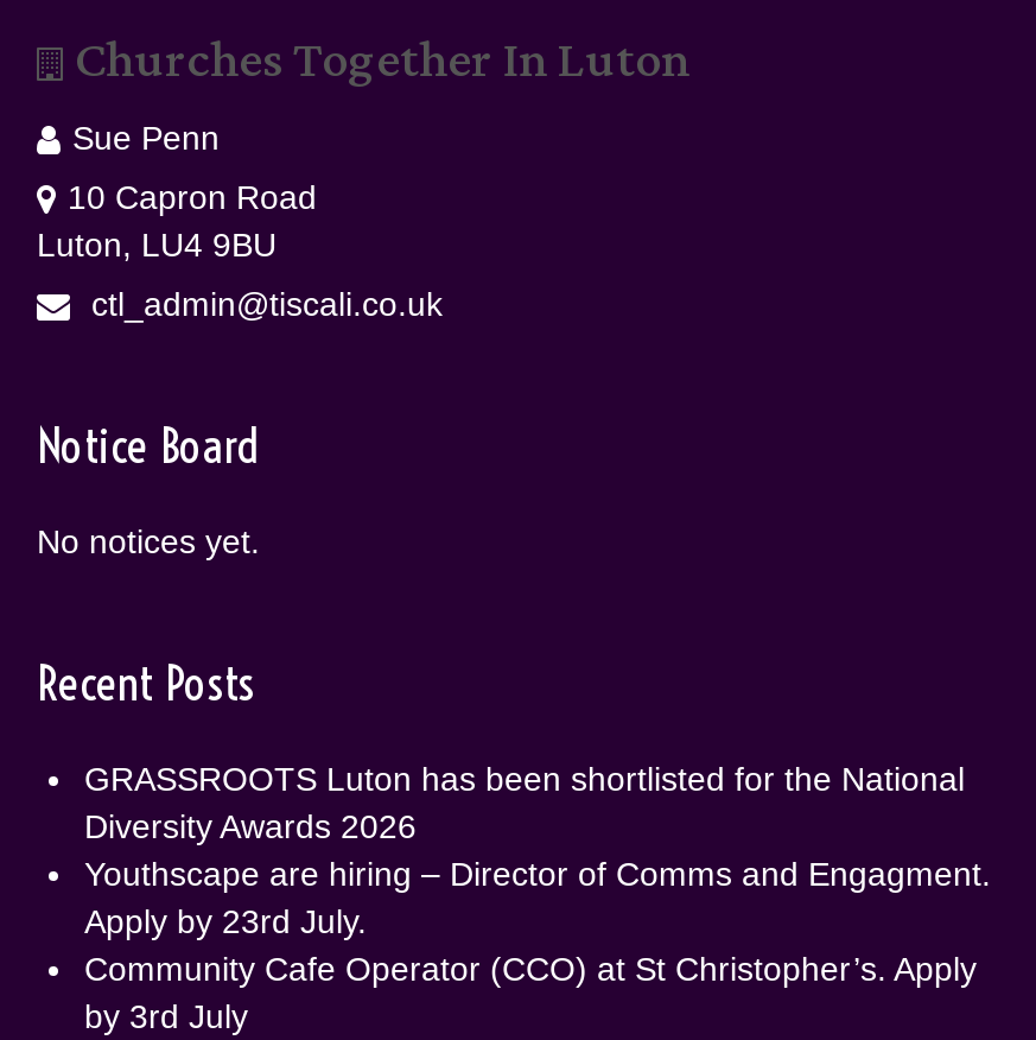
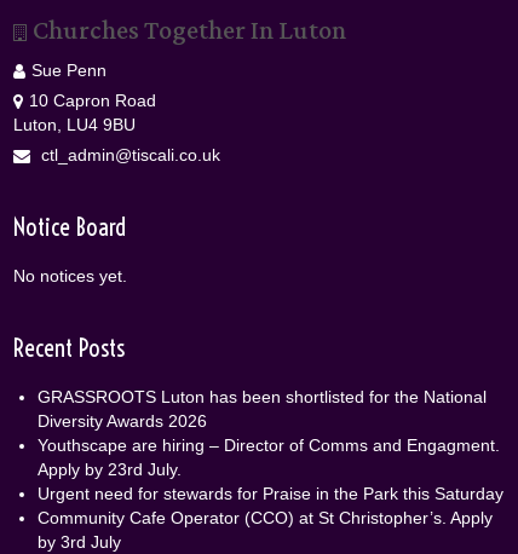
+ Urgent need for stewards for Praise in the Park this Saturday
